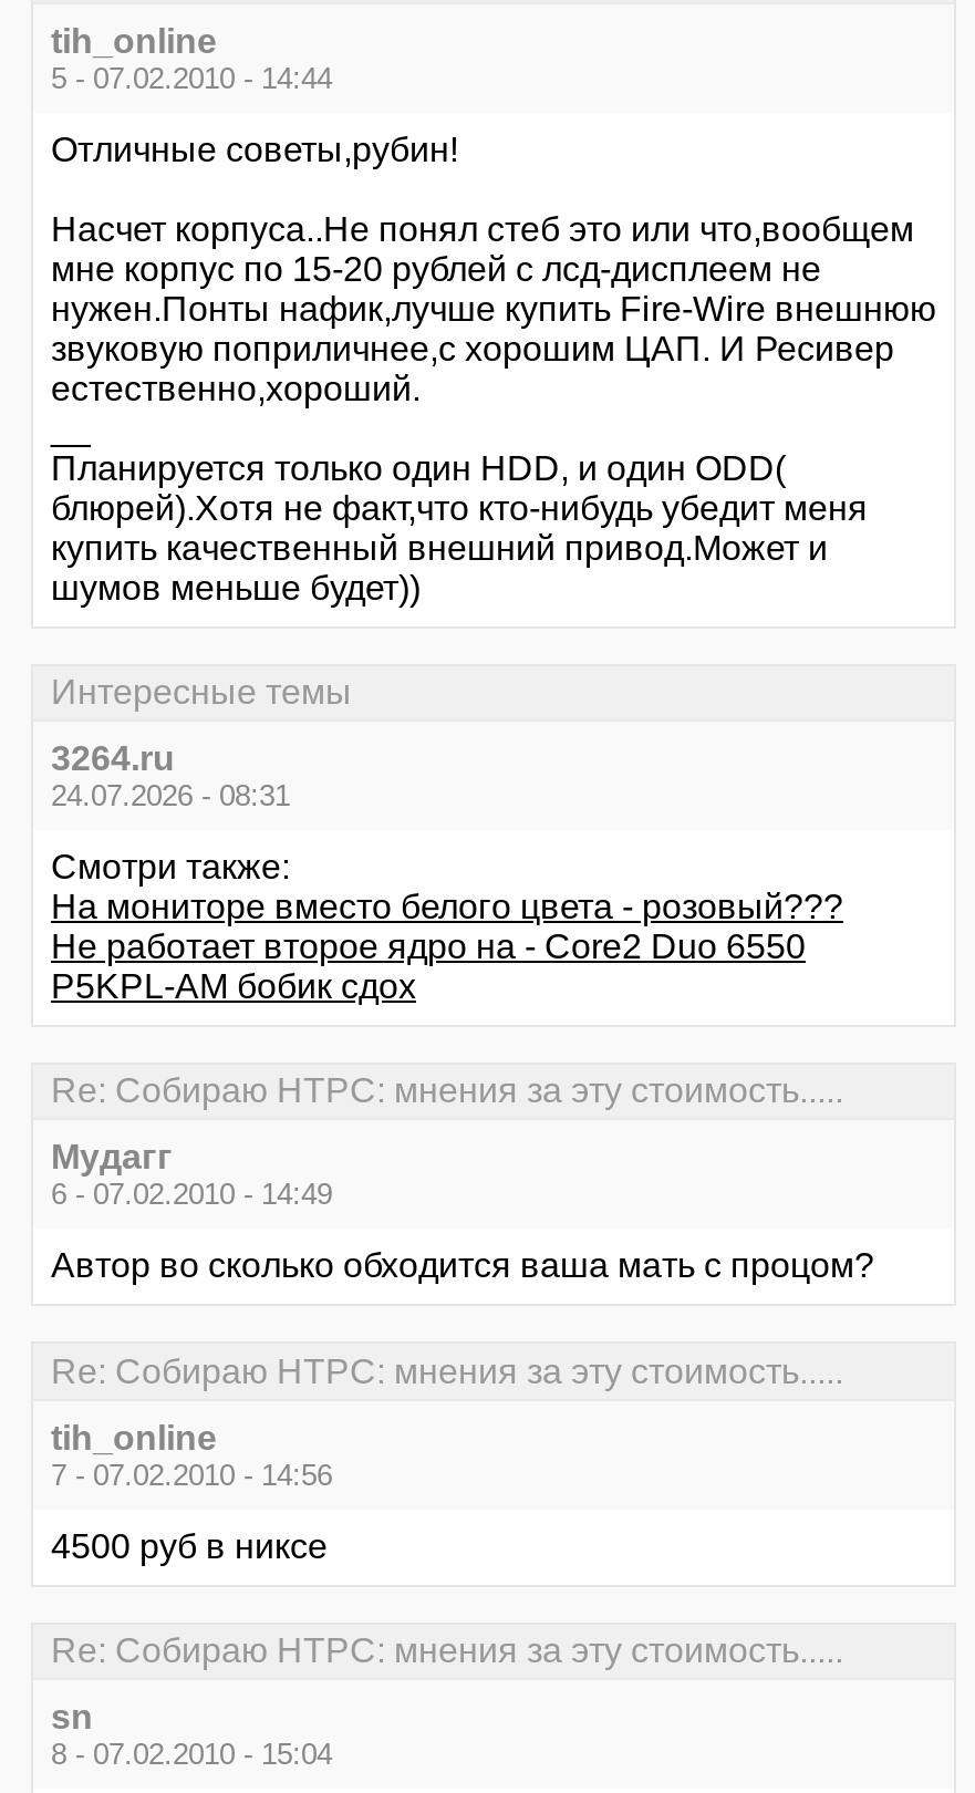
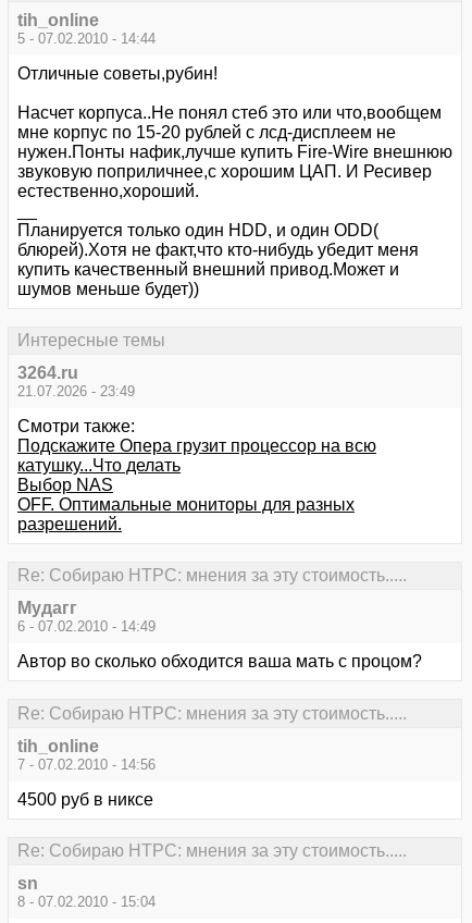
- 24.07.2026 - 08:31
+ 21.07.2026 - 23:49

- На мониторе вместо белого цвета - розовый???
- Не работает второе ядро на - Core2 Duo 6550
- P5KPL-AM бобик сдох
+ Подскажите Опера грузит процессор на всю
+ катушку...Что делать
+ Выбор NAS
+ OFF. Оптимальные мониторы для разных
+ разрешений.
